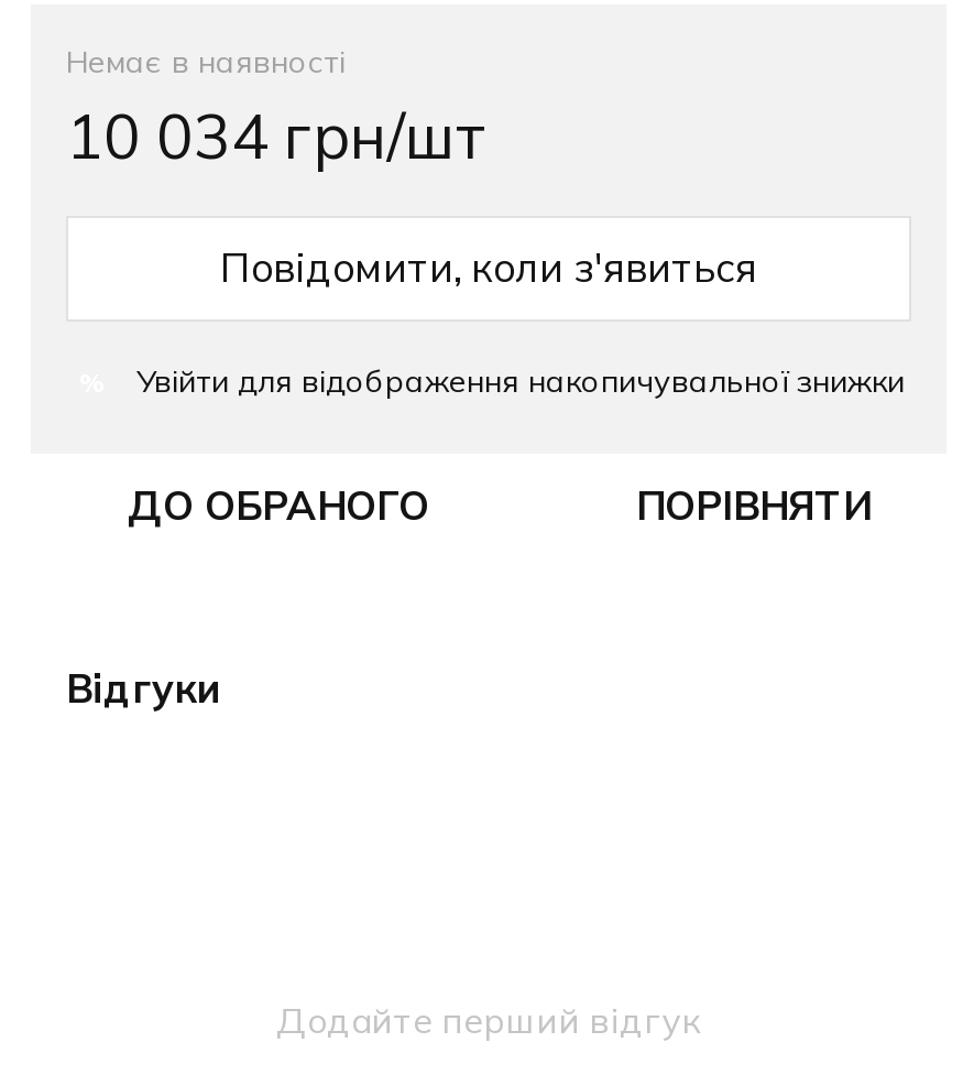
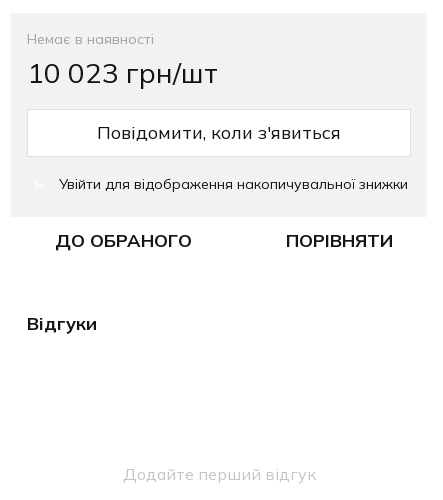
- 10 034 грн/шт
+ 10 023 грн/шт
